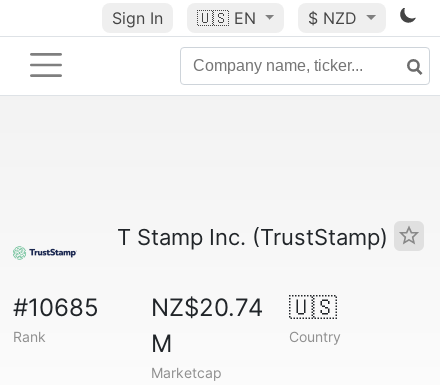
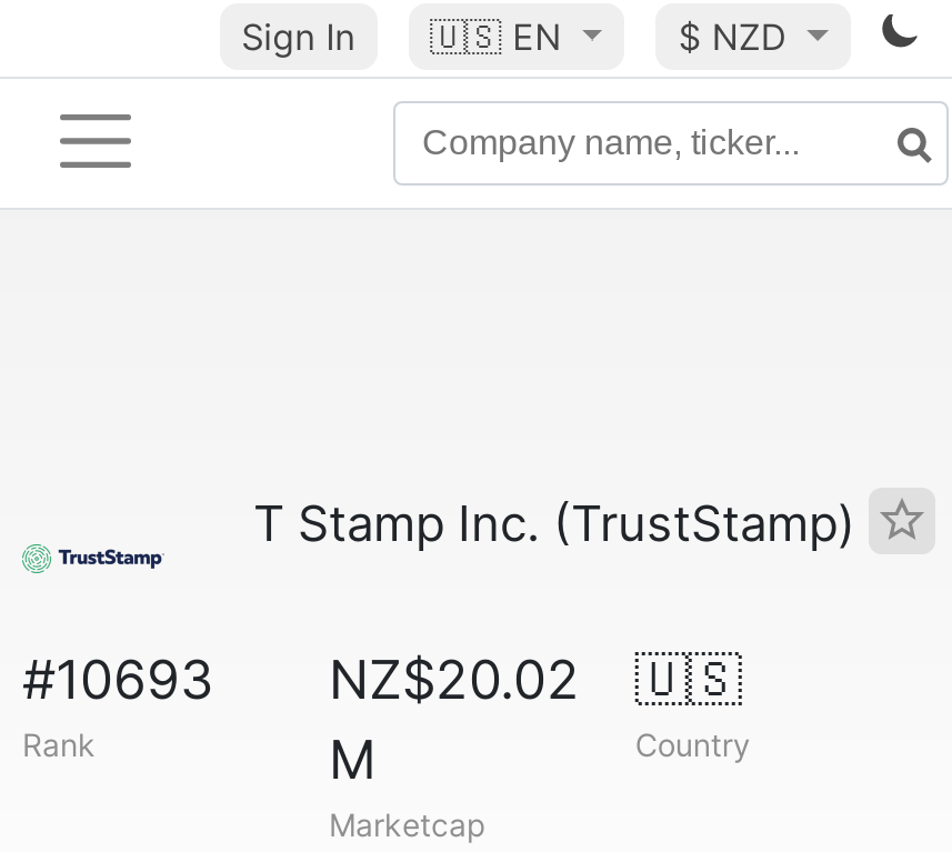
- #10685
+ #10693

- NZ$20.74
+ NZ$20.02
